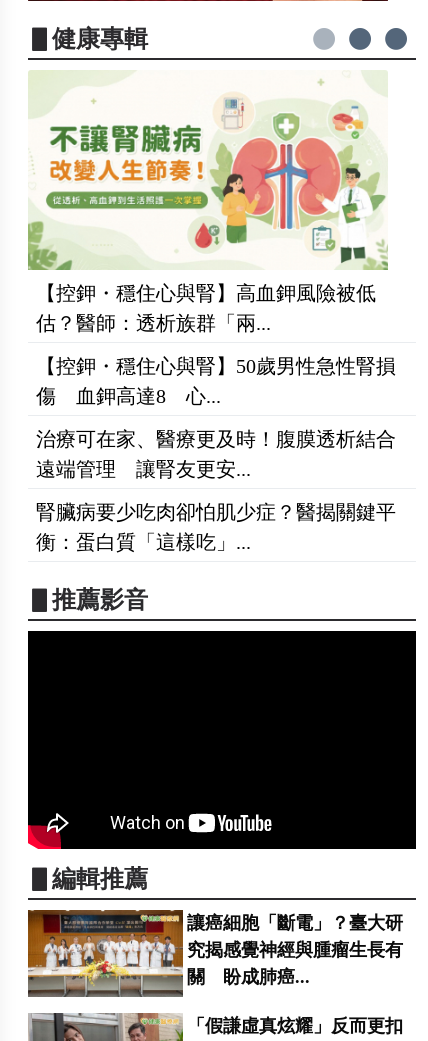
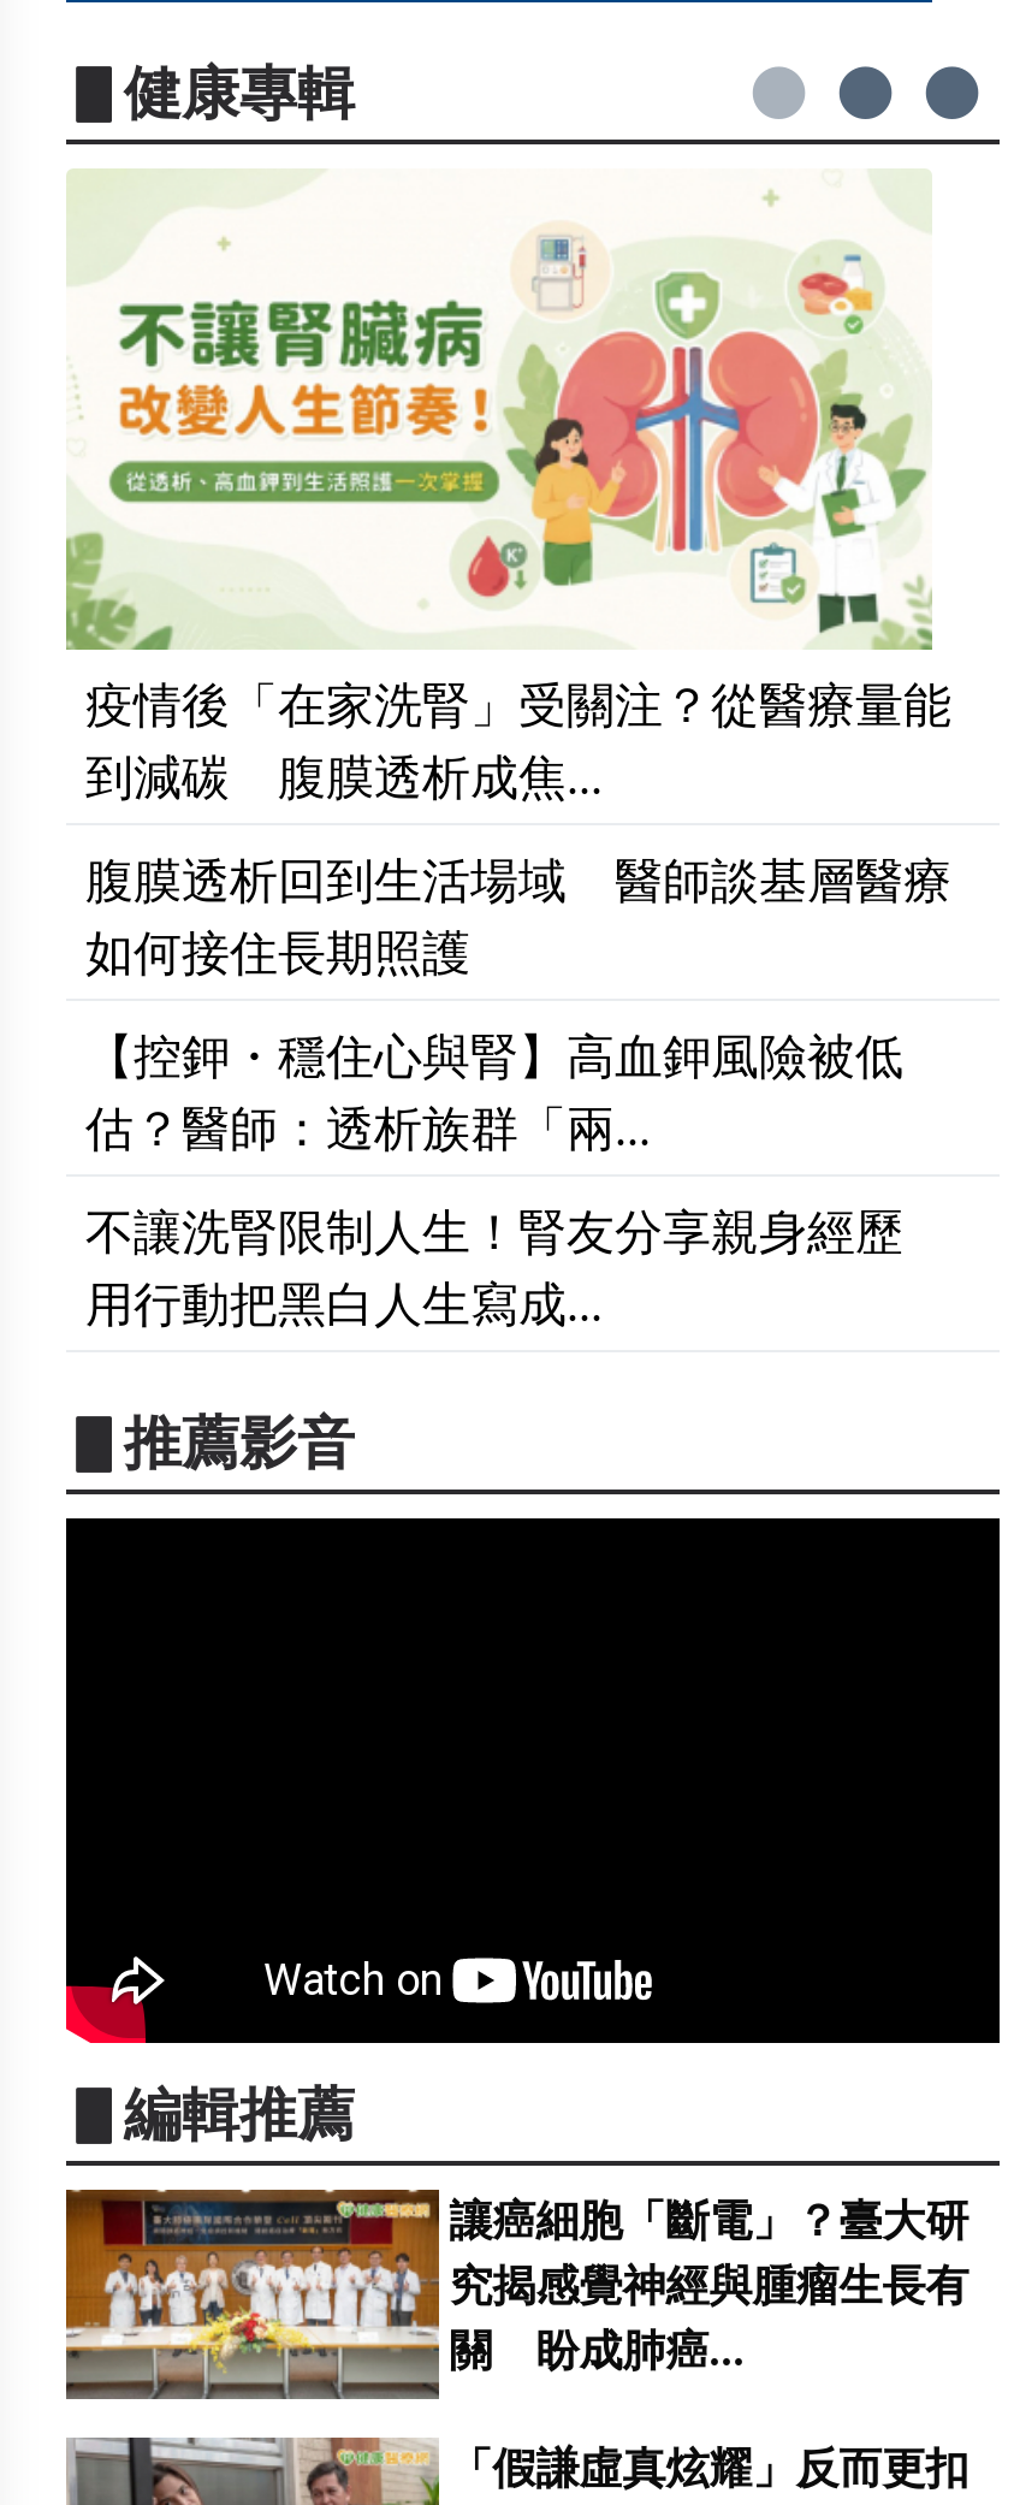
+ 疫情後「在家洗腎」受關注？從醫療量能
+ 到減碳 腹膜透析成焦...
+ 腹膜透析回到生活場域 醫師談基層醫療
+ 如何接住長期照護

moved down: 【控鉀・穩住心與腎】高血鉀風險被低 | 估？醫師：透析族群「兩...

- 【控鉀・穩住心與腎】50歲男性急性腎損
- 傷 血鉀高達8 心...
- 治療可在家、醫療更及時！腹膜透析結合
- 遠端管理 讓腎友更安...
- 腎臟病要少吃肉卻怕肌少症？醫揭關鍵平
- 衡：蛋白質「這樣吃」...
+ 不讓洗腎限制人生！腎友分享親身經歷
+ 用行動把黑白人生寫成...
